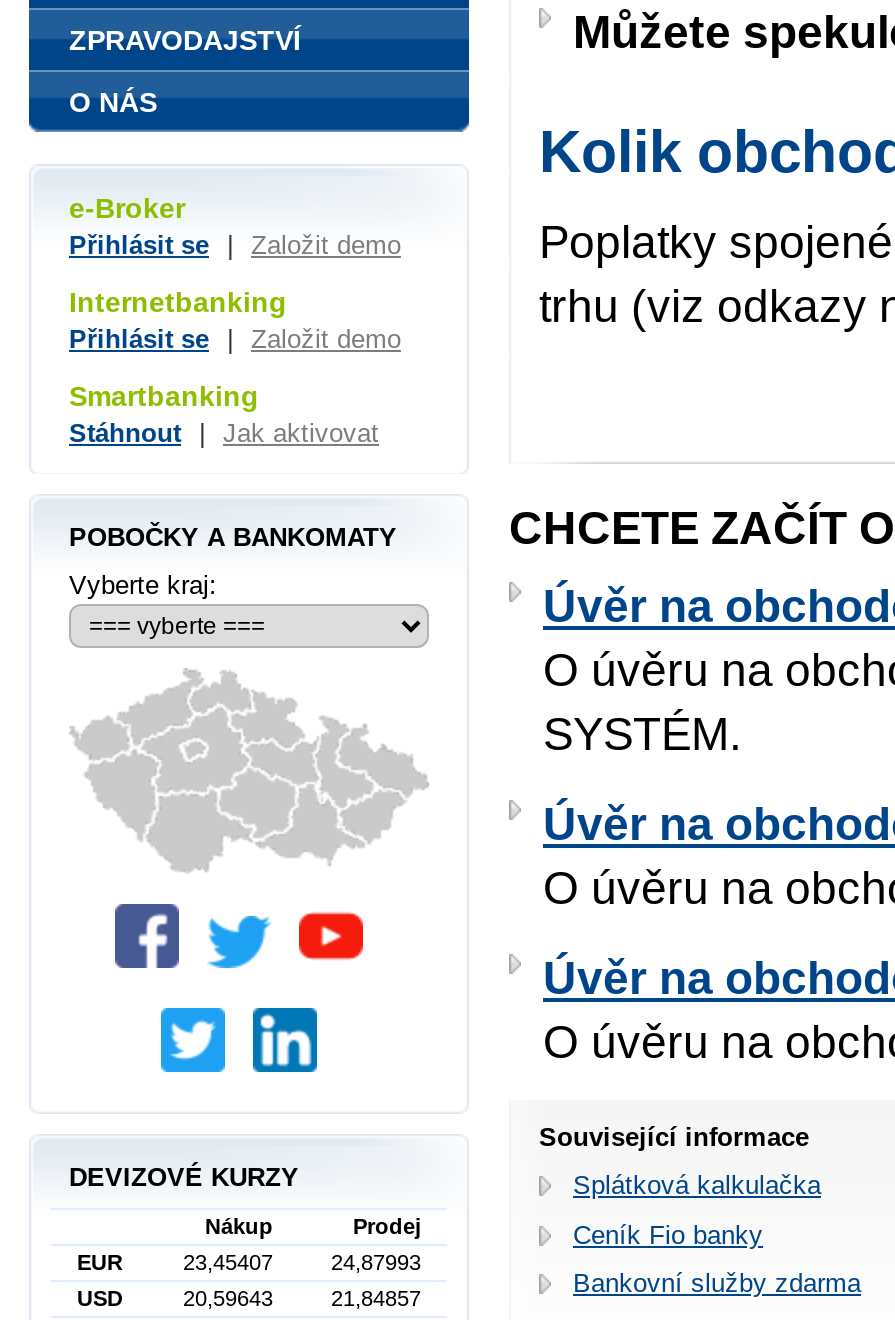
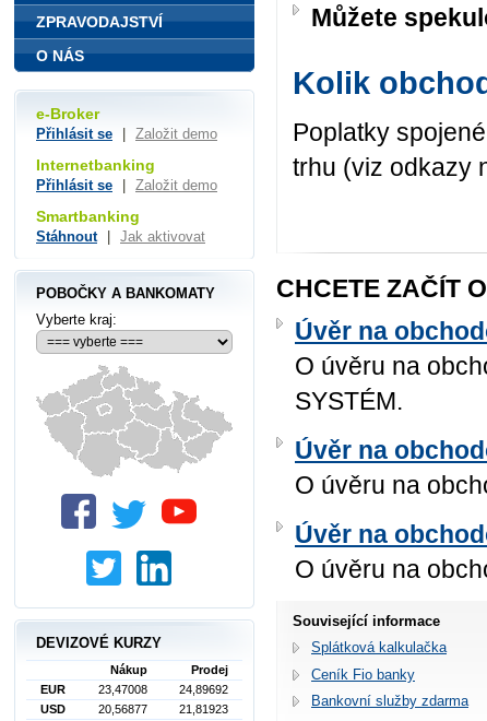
- 23,45407
+ 23,47008

- 24,87993
+ 24,89692

- 20,59643
+ 20,56877

- 21,84857
+ 21,81923
